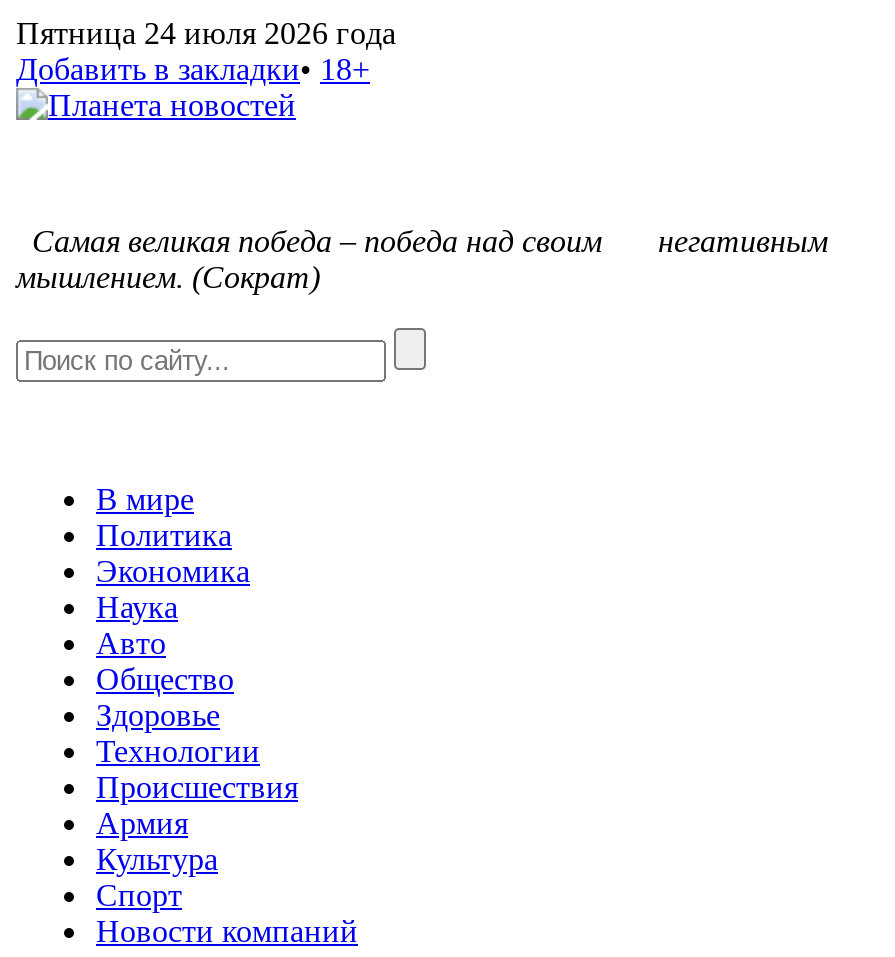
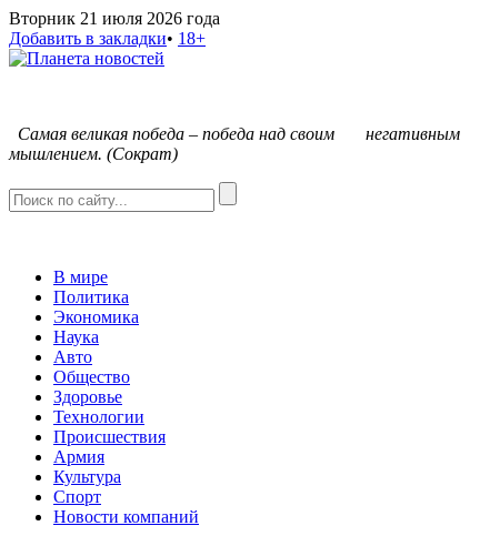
- Пятница 24 июля 2026 года
+ Вторник 21 июля 2026 года
